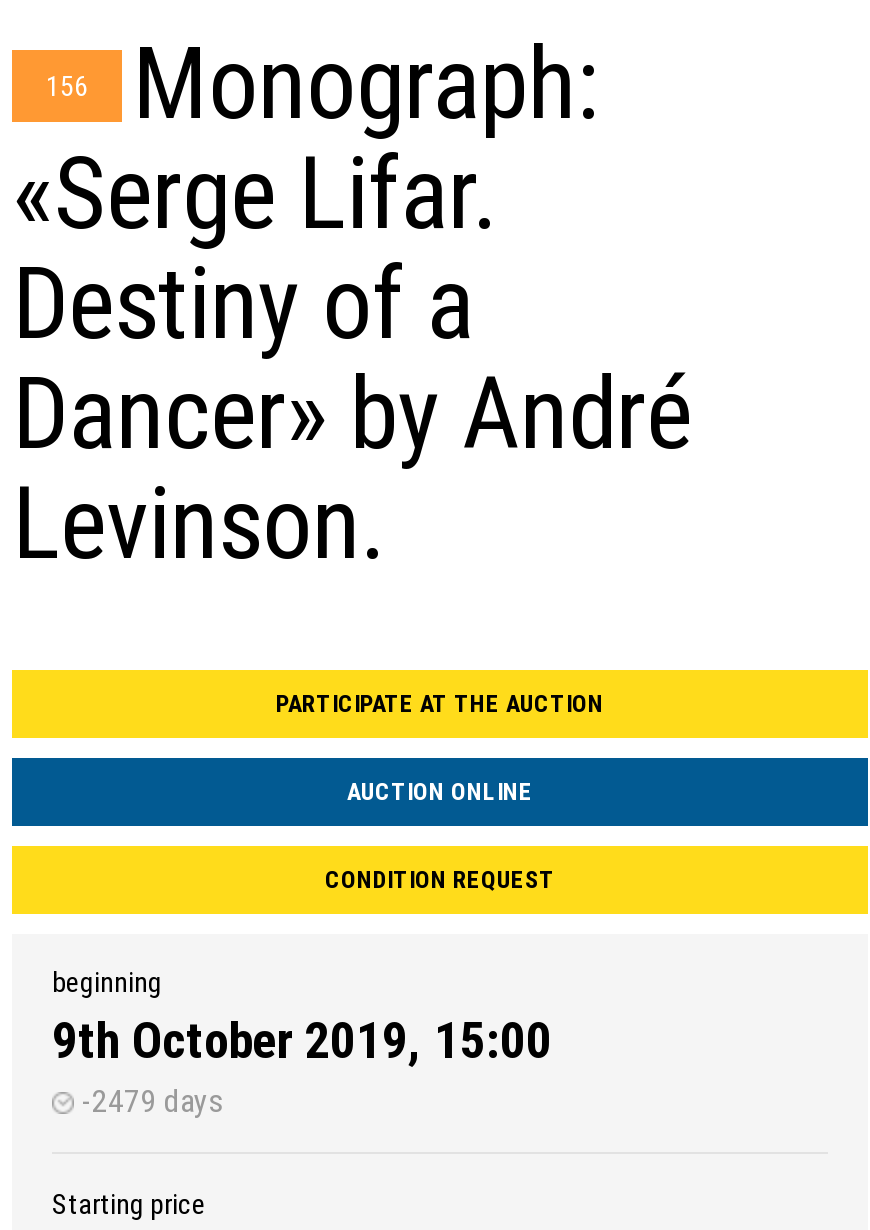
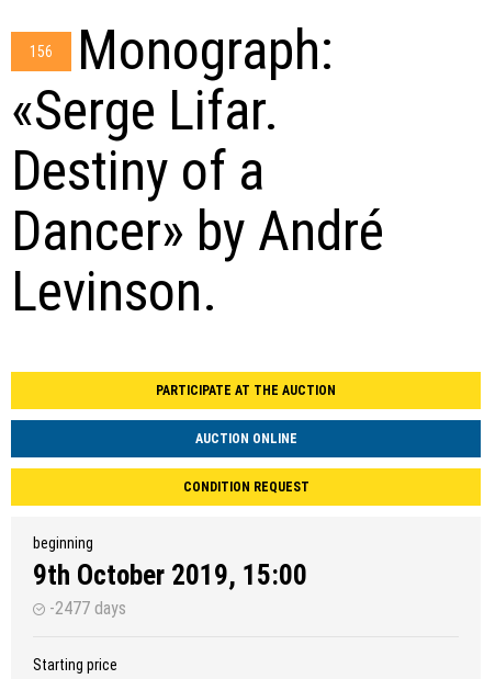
- -2479 days
+ -2477 days
